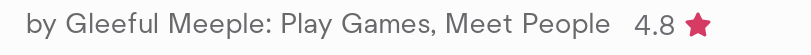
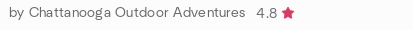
- by Gleeful Meeple: Play Games, Meet People
+ by Chattanooga Outdoor Adventures
